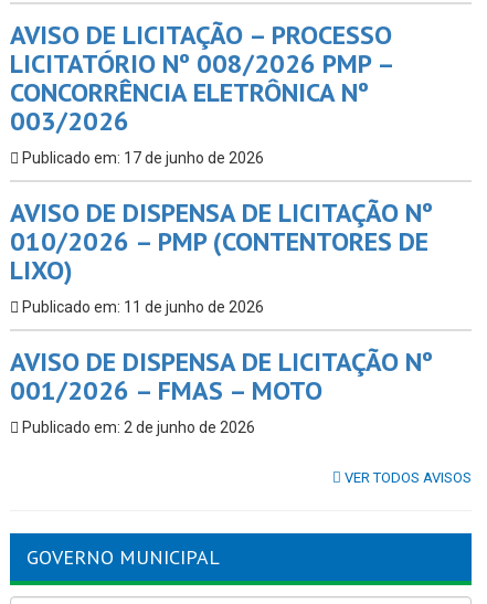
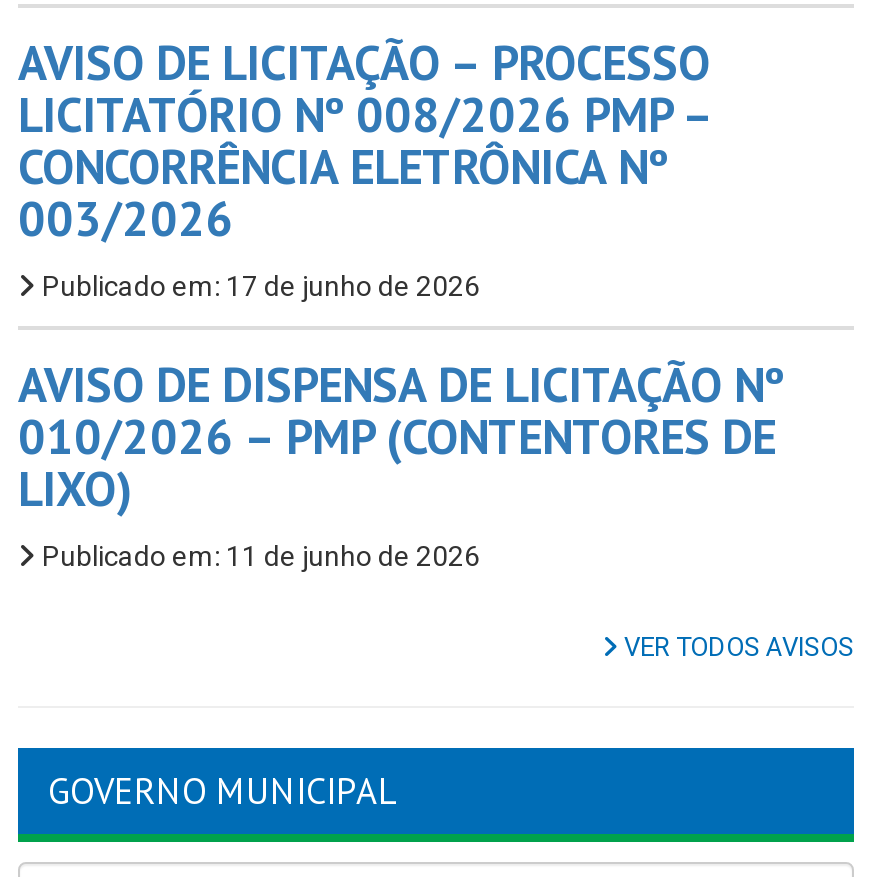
- AVISO DE DISPENSA DE LICITAÇÃO Nº
- 001/2026 – FMAS – MOTO
- Publicado em: 2 de junho de 2026
